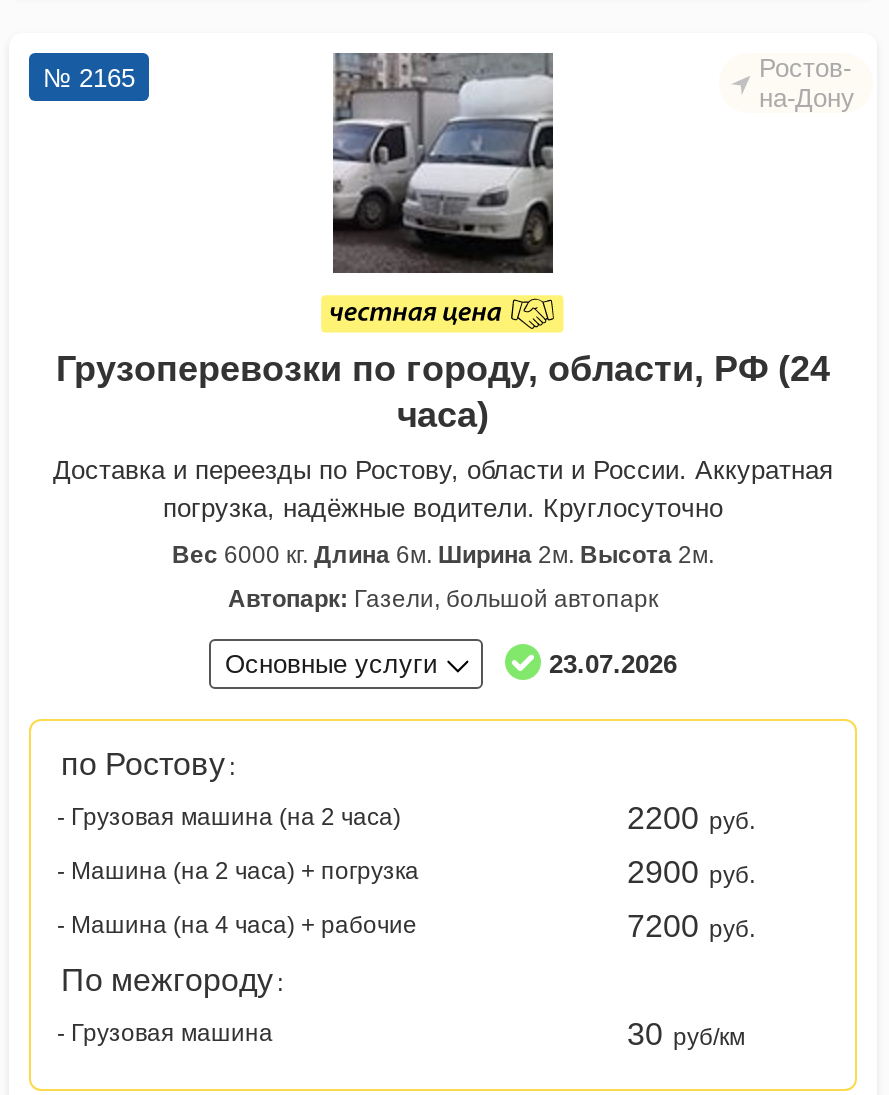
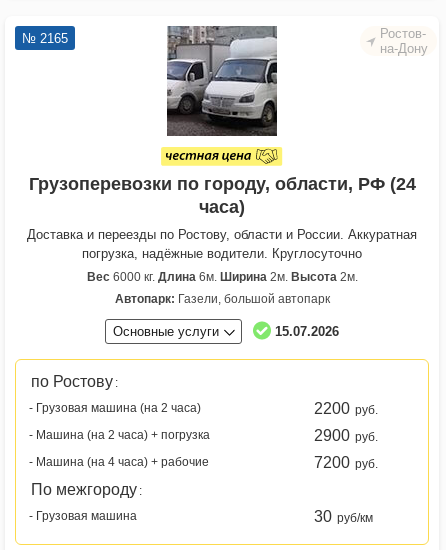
- 23.07.2026
+ 15.07.2026
